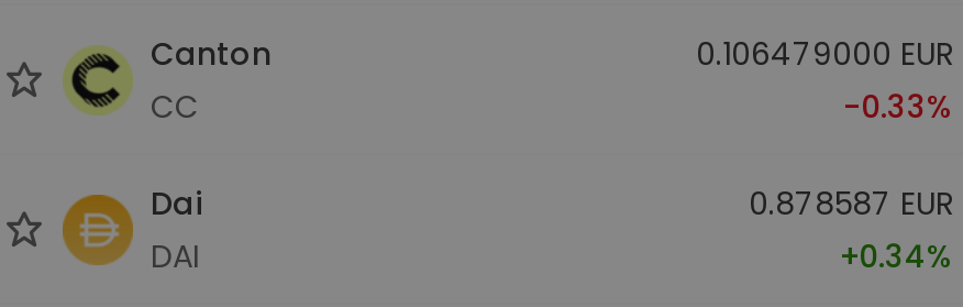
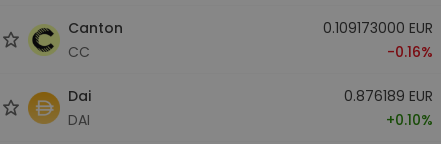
- 0.106479000 EUR
+ 0.109173000 EUR

- -0.33%
+ -0.16%

- 0.878587 EUR
+ 0.876189 EUR

- +0.34%
+ +0.10%
